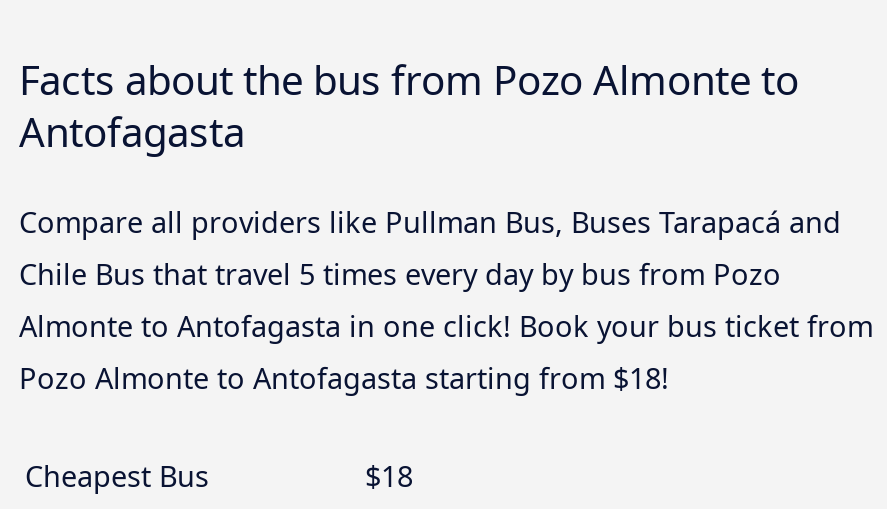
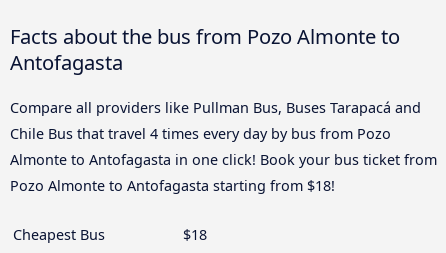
- Chile Bus that travel 5 times every day by bus from Pozo
+ Chile Bus that travel 4 times every day by bus from Pozo
